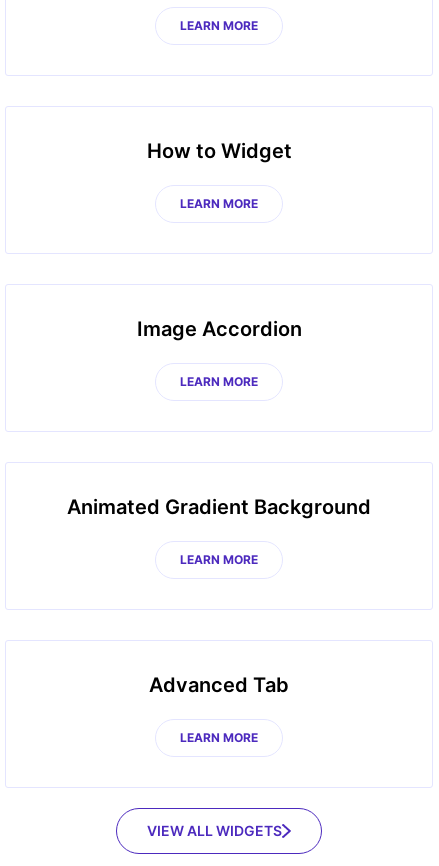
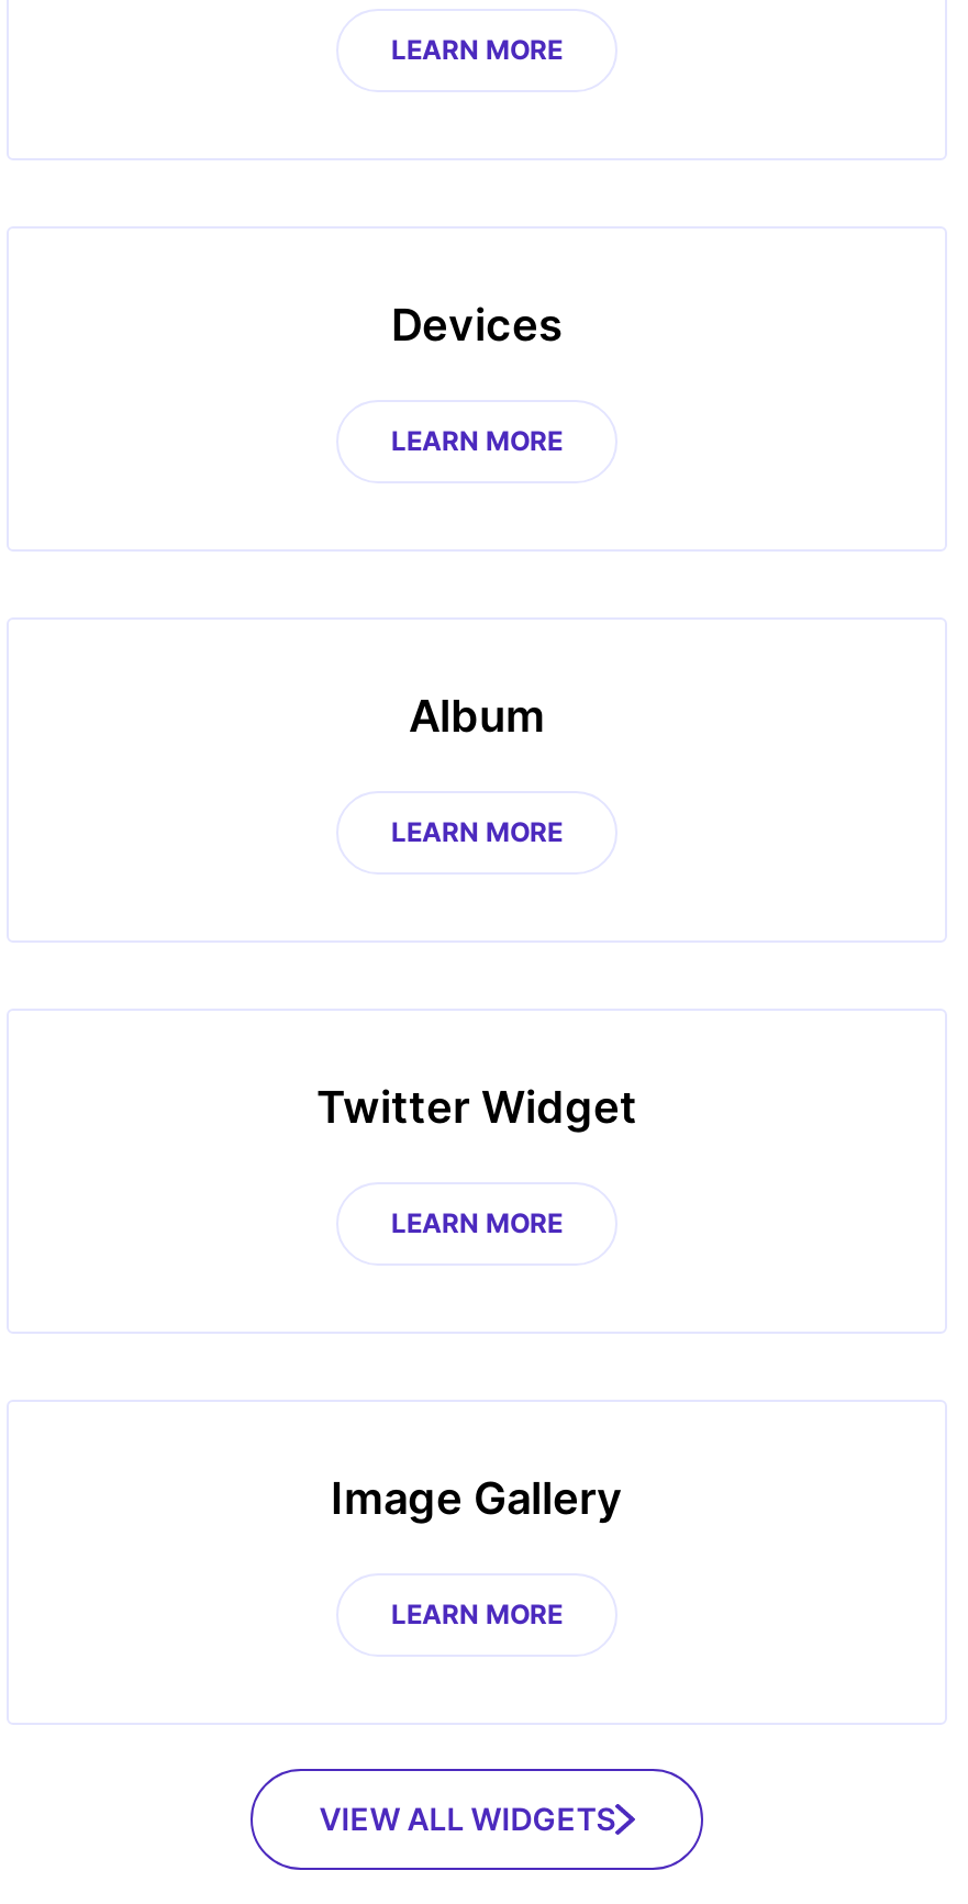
- How to Widget
+ Devices

- Image Accordion
+ Album

- Animated Gradient Background
+ Twitter Widget

- Advanced Tab
+ Image Gallery
